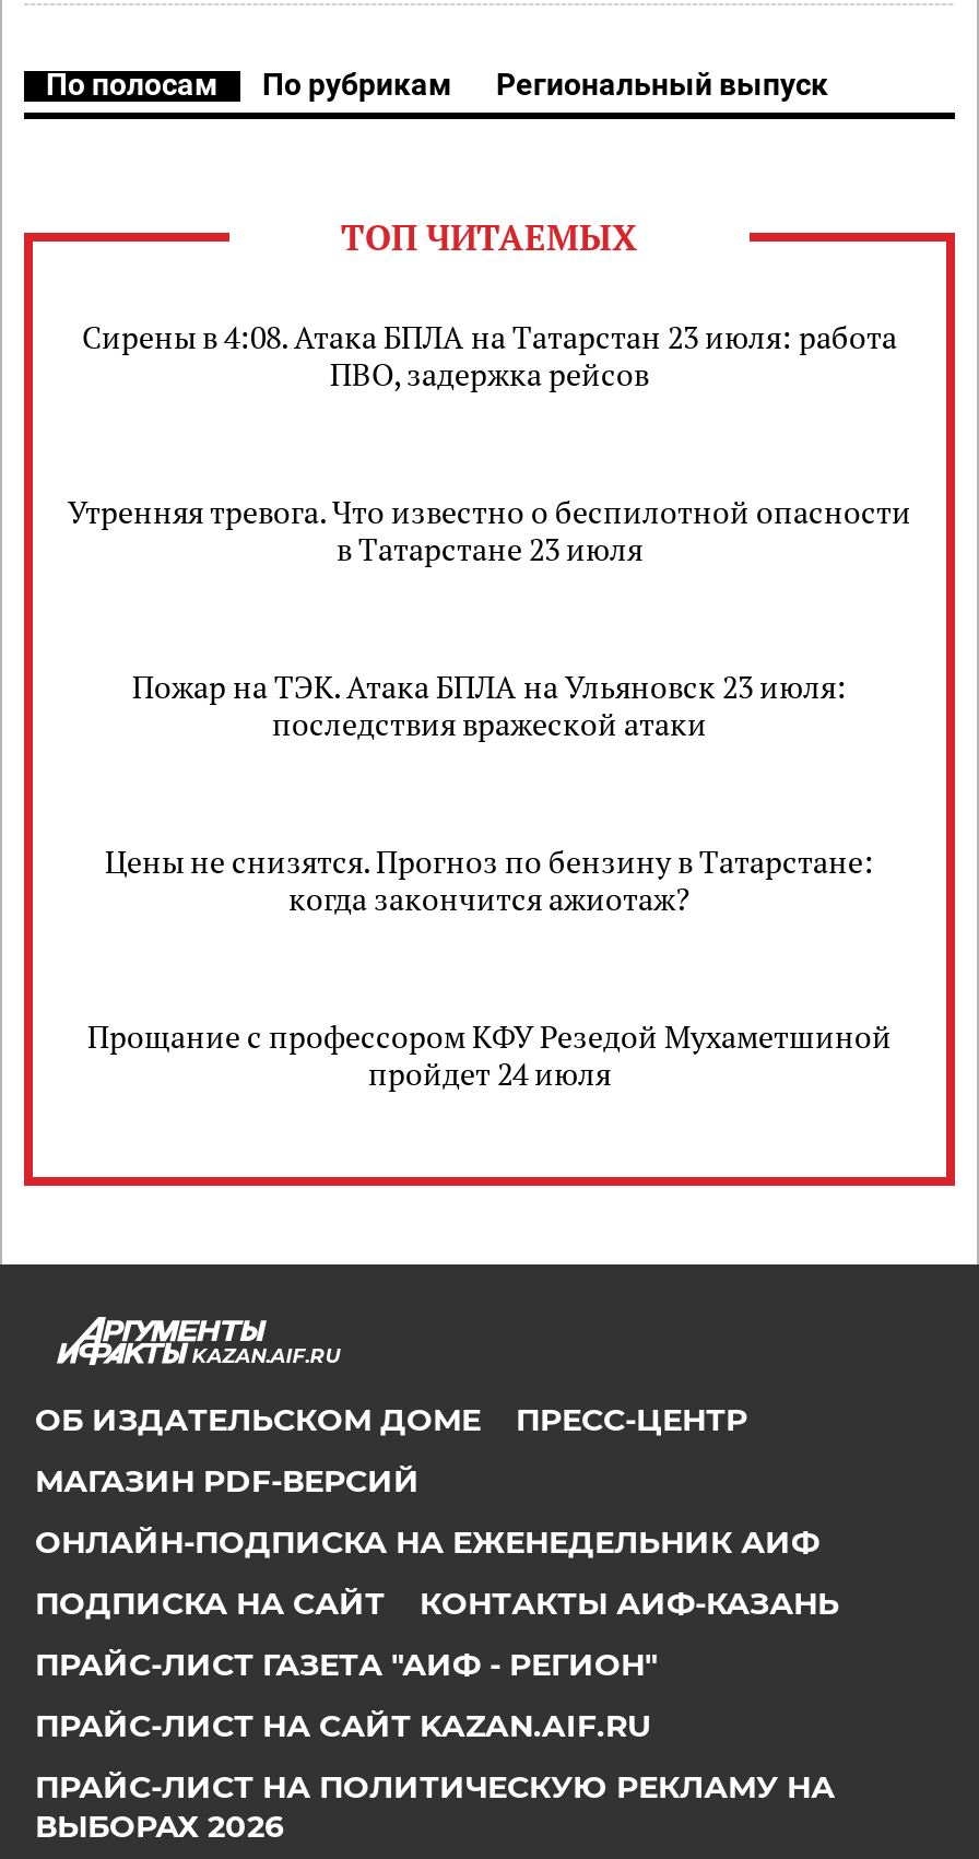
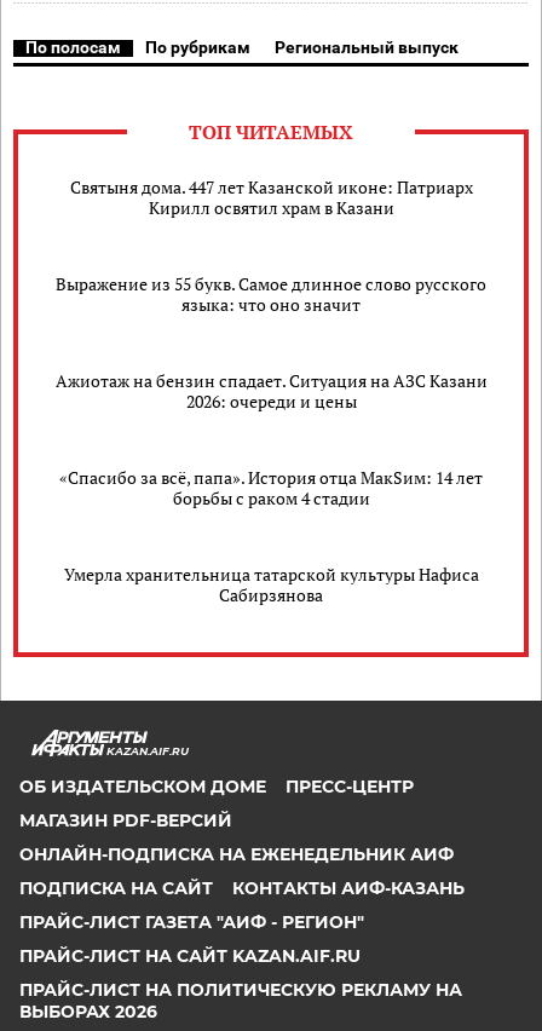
- Сирены в 4:08. Атака БПЛА на Татарстан 23 июля: работа
- ПВО, задержка рейсов
+ Святыня дома. 447 лет Казанской иконе: Патриарх
+ Кирилл освятил храм в Казани

- Утренняя тревога. Что известно о беспилотной опасности
- в Татарстане 23 июля
+ Выражение из 55 букв. Самое длинное слово русского
+ языка: что оно значит

- Пожар на ТЭК. Атака БПЛА на Ульяновск 23 июля:
- последствия вражеской атаки
+ Ажиотаж на бензин спадает. Ситуация на АЗС Казани
+ 2026: очереди и цены

- Цены не снизятся. Прогноз по бензину в Татарстане:
- когда закончится ажиотаж?
+ «Спасибо за всё, папа». История отца МакSим: 14 лет
+ борьбы с раком 4 стадии

- Прощание с профессором КФУ Резедой Мухаметшиной
- пройдет 24 июля
+ Умерла хранительница татарской культуры Нафиса
+ Сабирзянова
